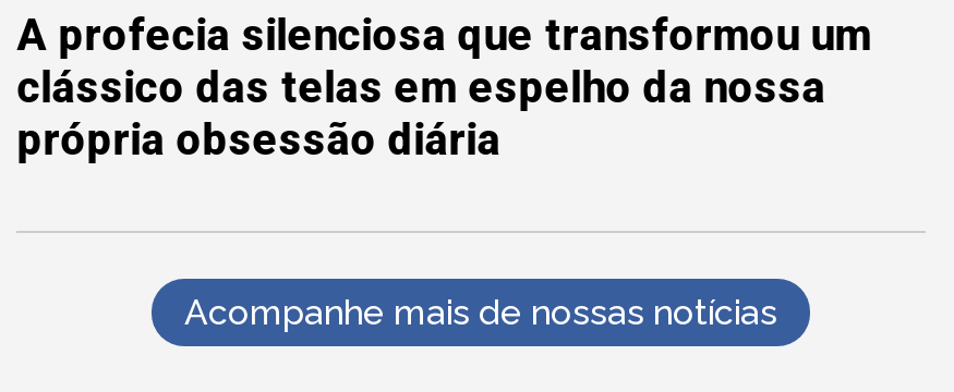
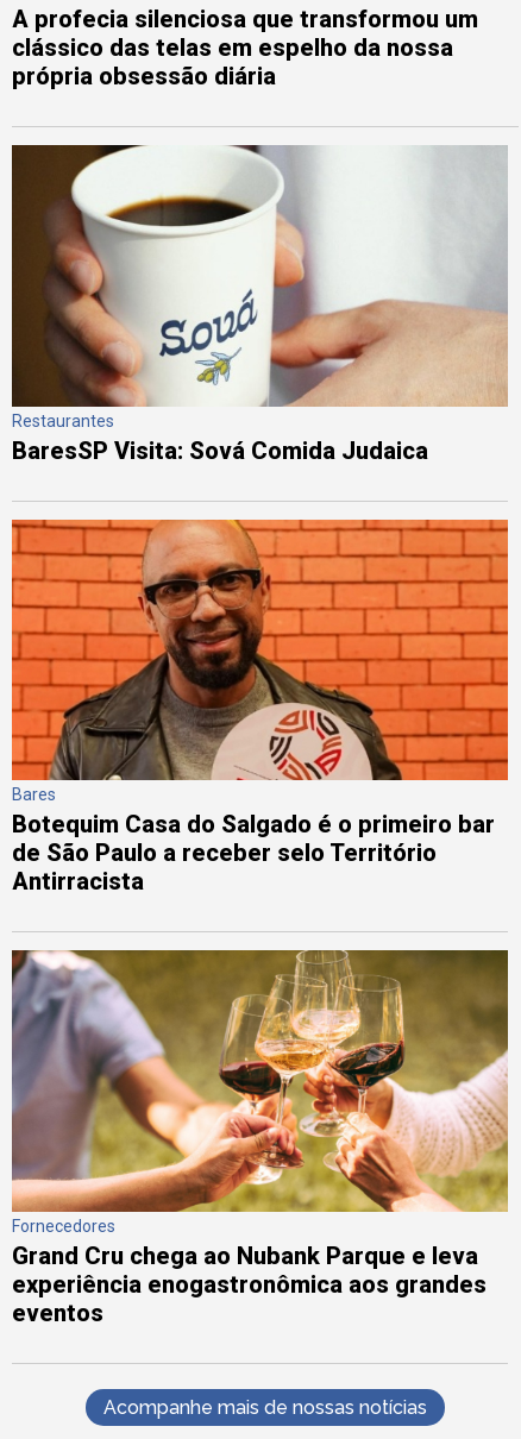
+ [image]
+ Restaurantes
+ BaresSP Visita: Sová Comida Judaica

+ [image]
+ Bares
+ Botequim Casa do Salgado é o primeiro bar
+ de São Paulo a receber selo Território
+ Antirracista

+ [image]
+ Fornecedores
+ Grand Cru chega ao Nubank Parque e leva
+ experiência enogastronômica aos grandes
+ eventos
